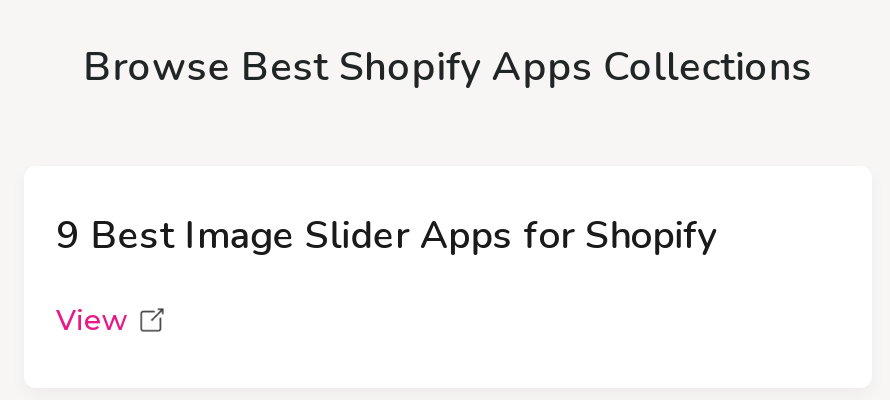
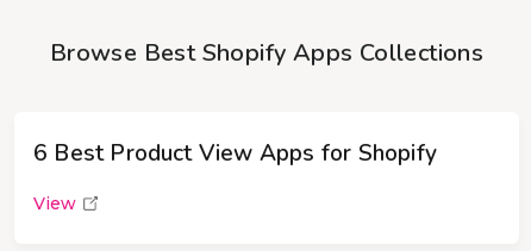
- 9 Best Image Slider Apps for Shopify
+ 6 Best Product View Apps for Shopify
